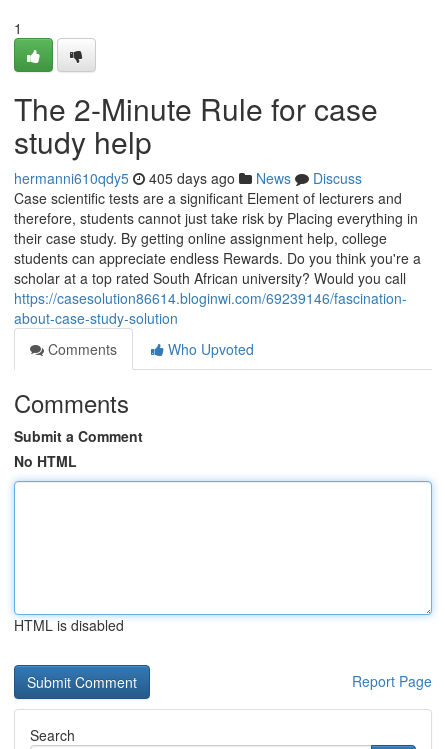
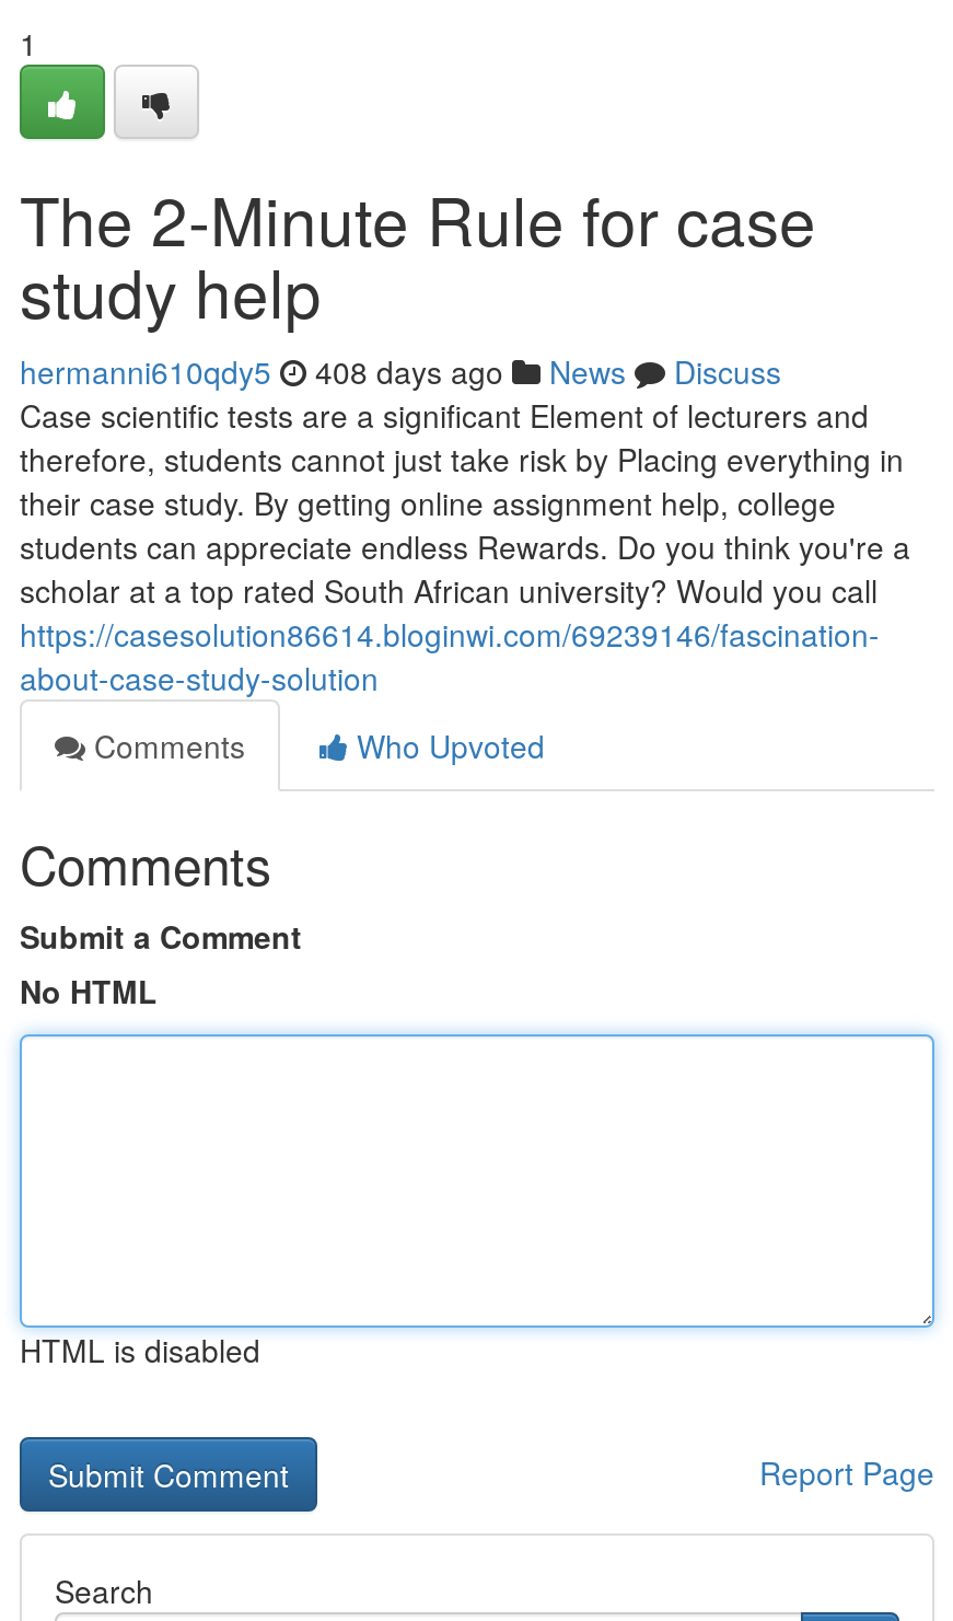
- hermanni610qdy5 405 days ago News Discuss
+ hermanni610qdy5 408 days ago News Discuss
